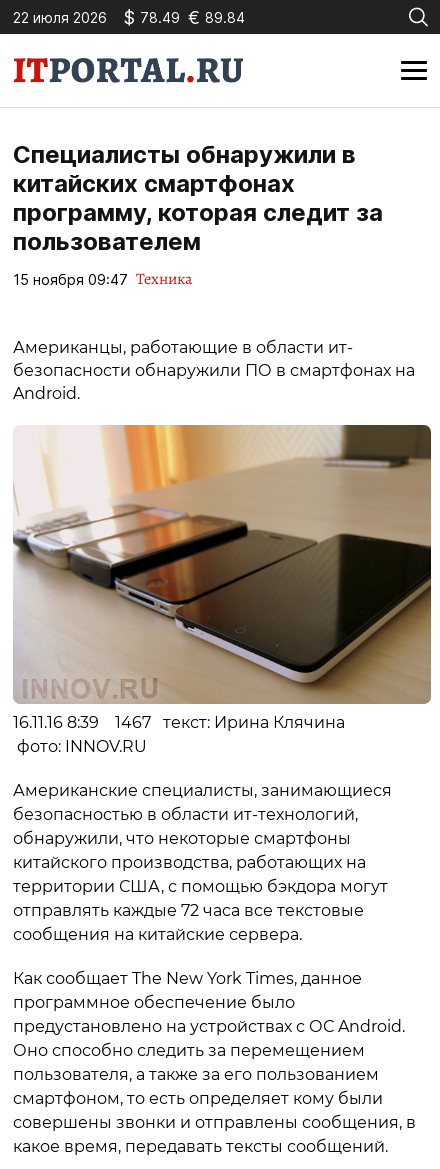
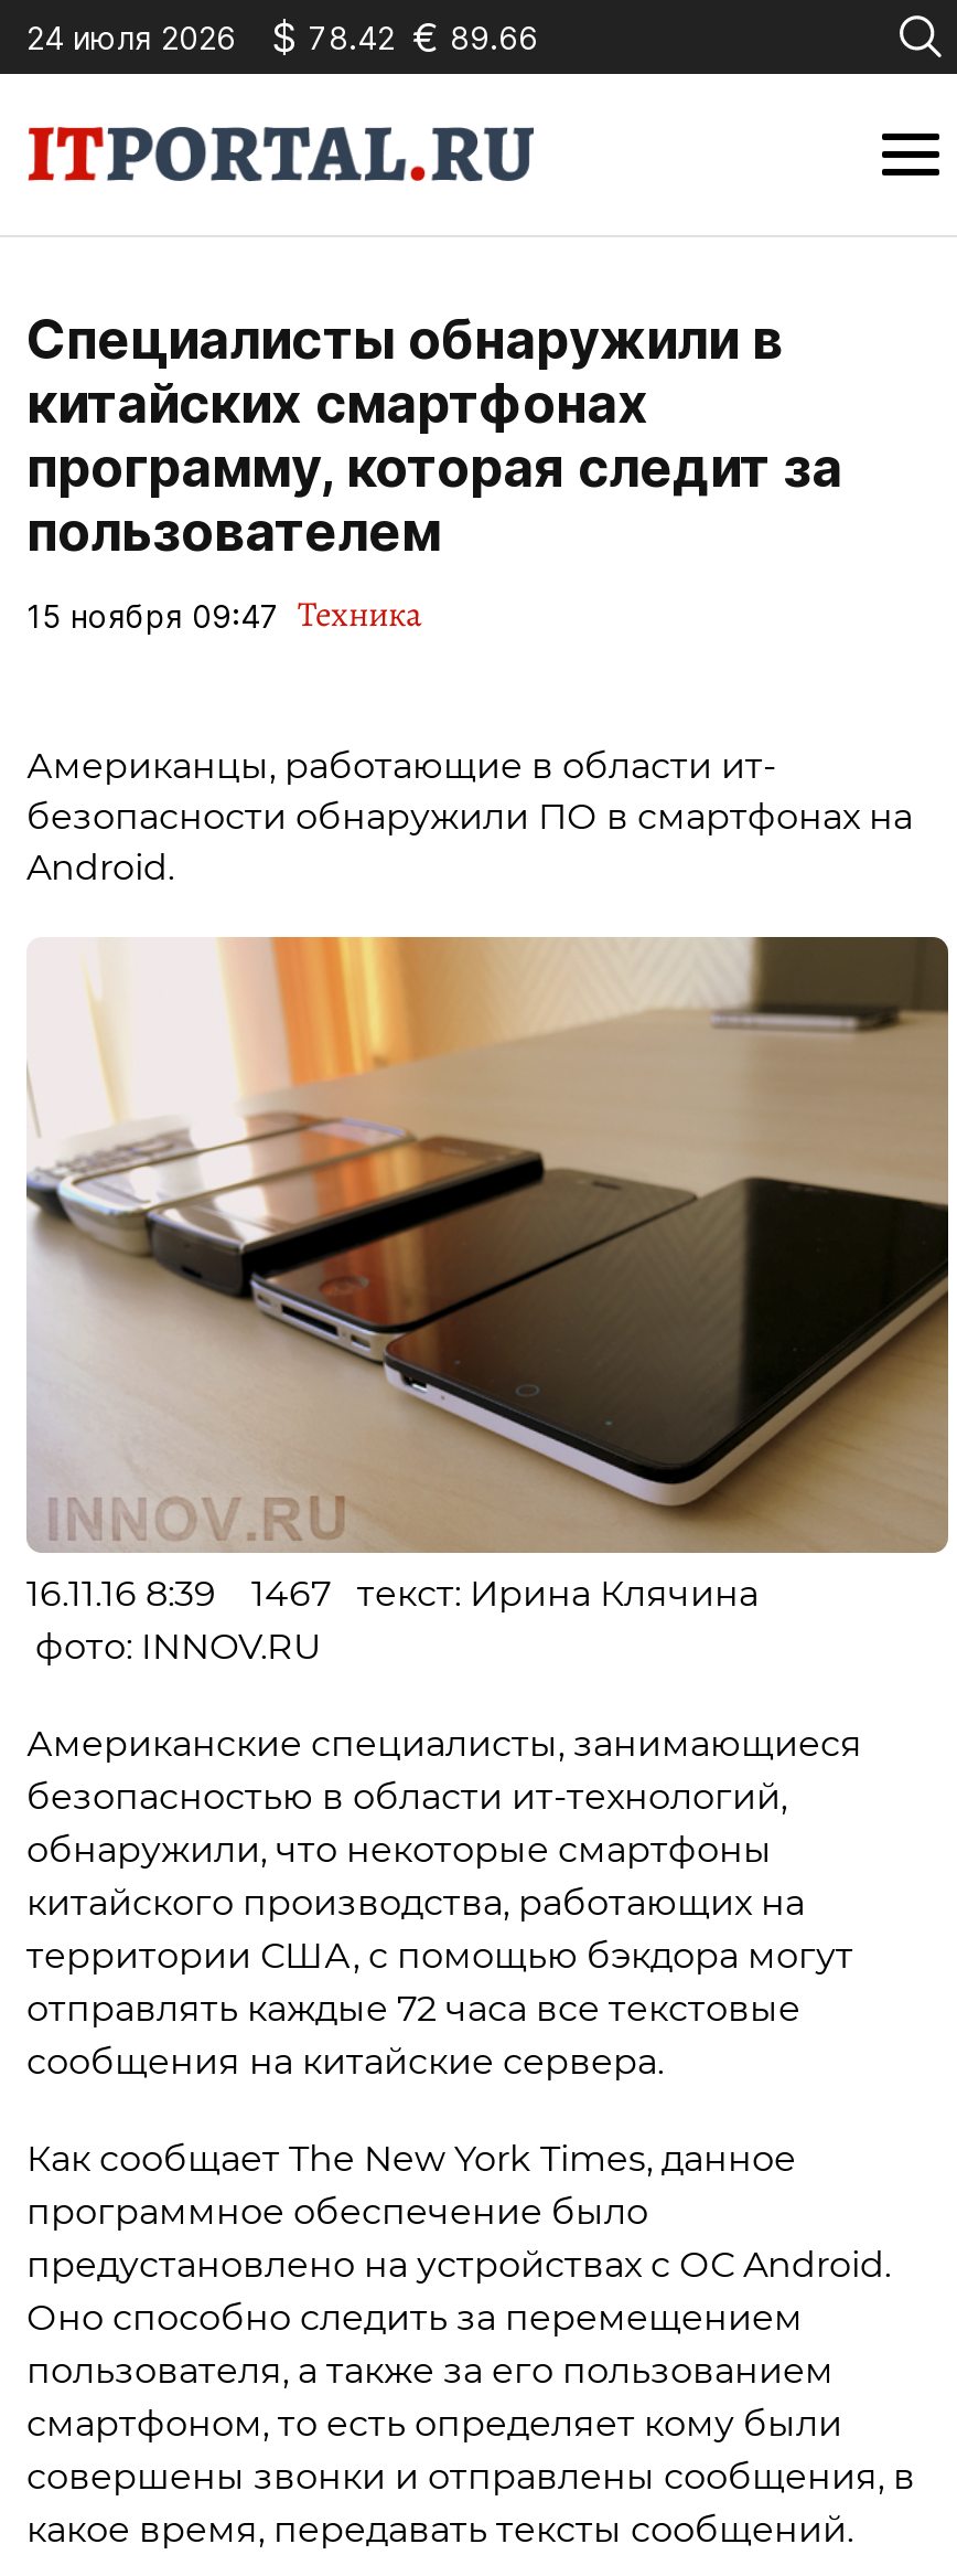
- 22 июля 2026
+ 24 июля 2026

- $ 78.49 € 89.84
+ $ 78.42 € 89.66
